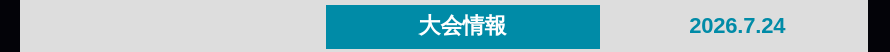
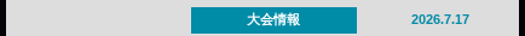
- 2026.7.24
+ 2026.7.17
